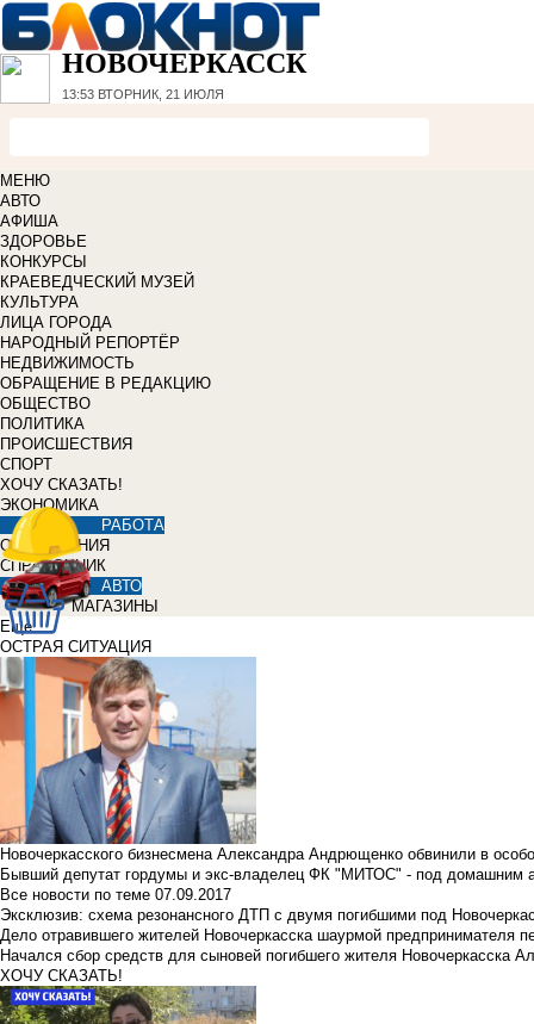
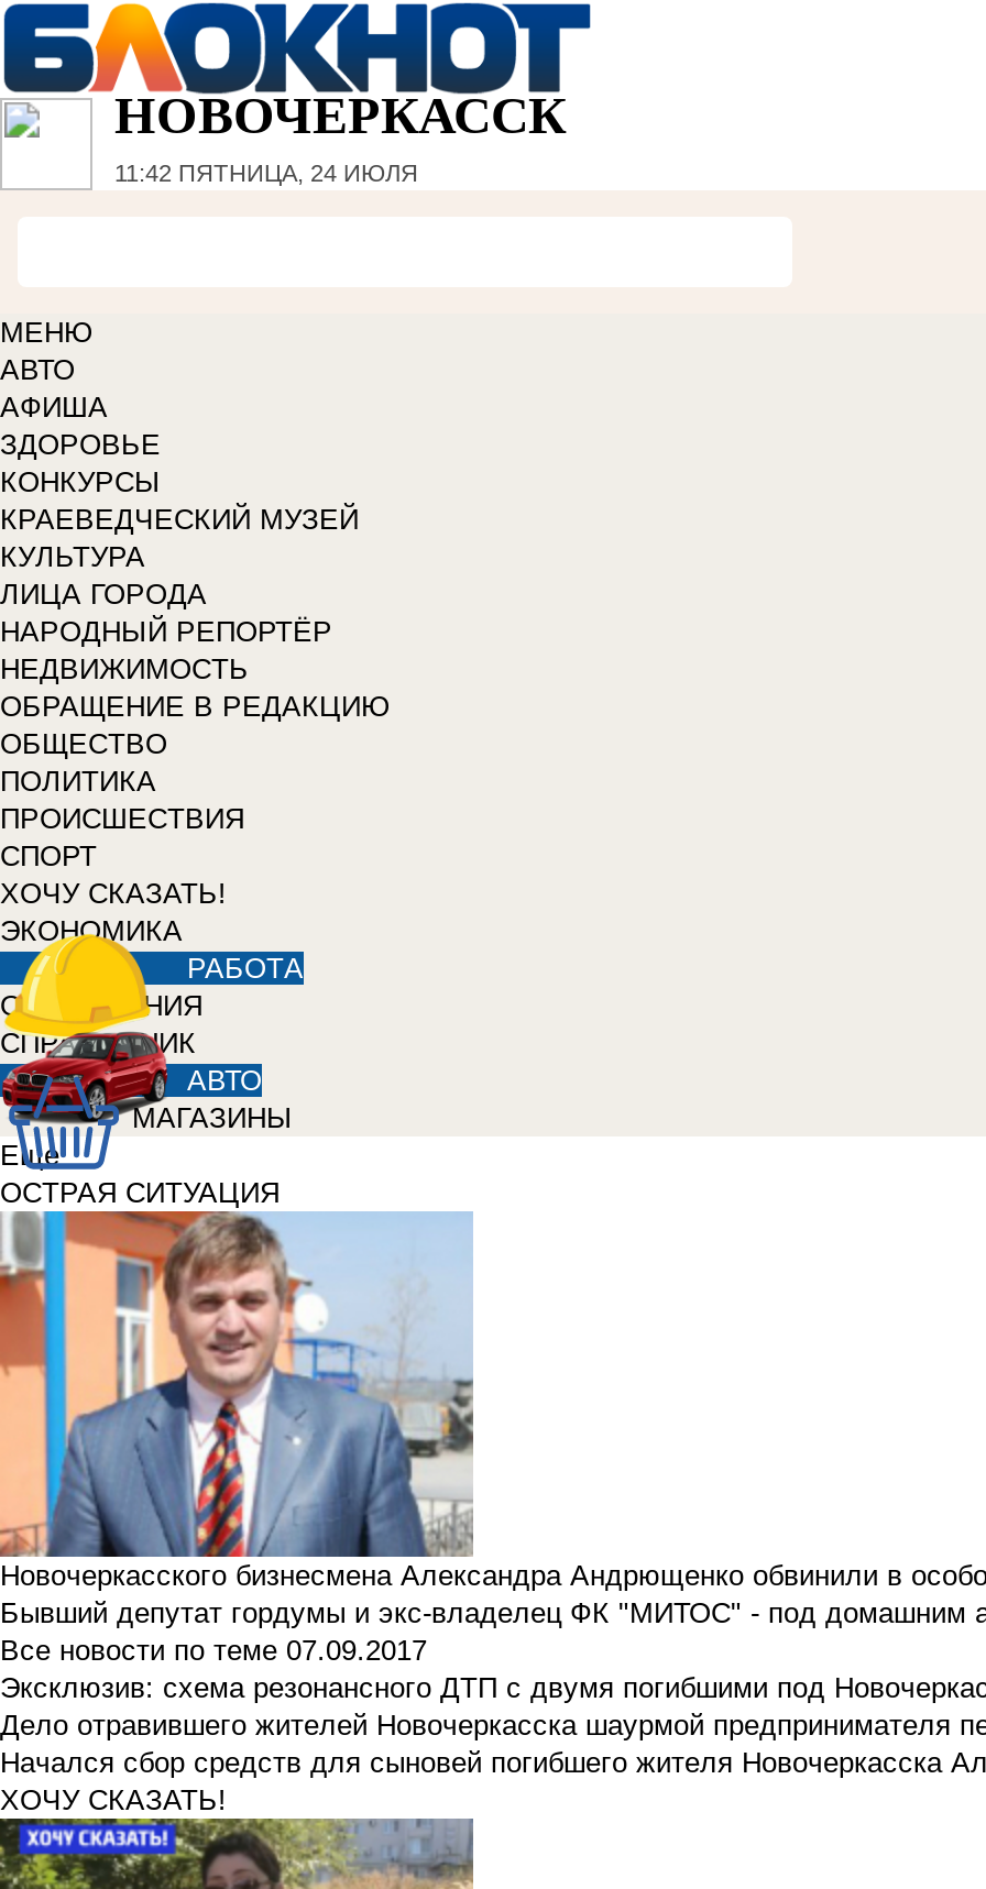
- 13:53 ВТОРНИК, 21 ИЮЛЯ
+ 11:42 ПЯТНИЦА, 24 ИЮЛЯ
